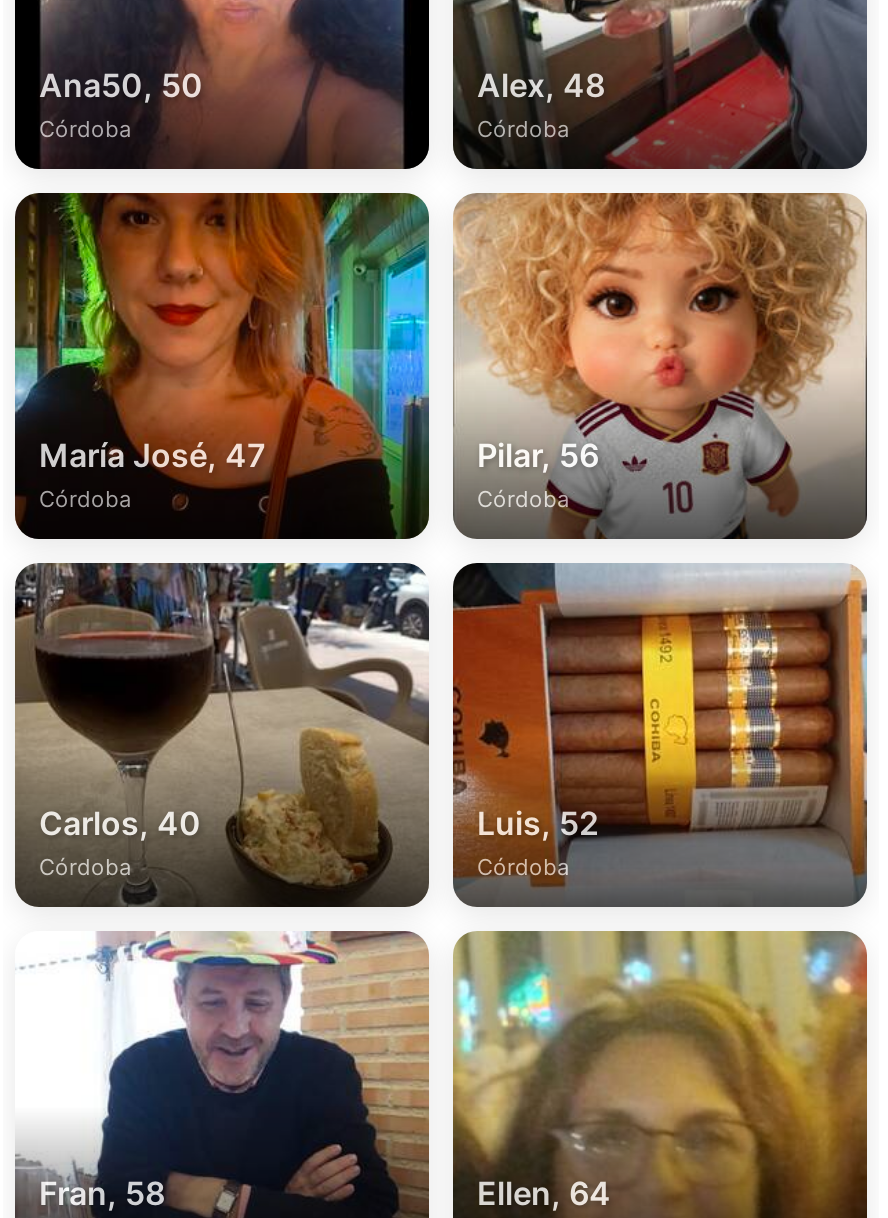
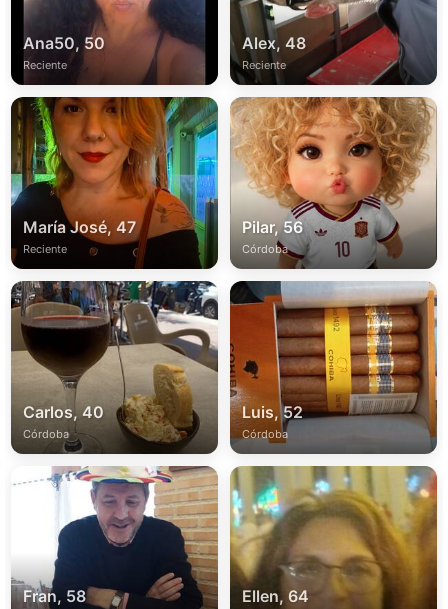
- Córdoba
+ Reciente

- Córdoba
+ Reciente

- Córdoba
+ Reciente
